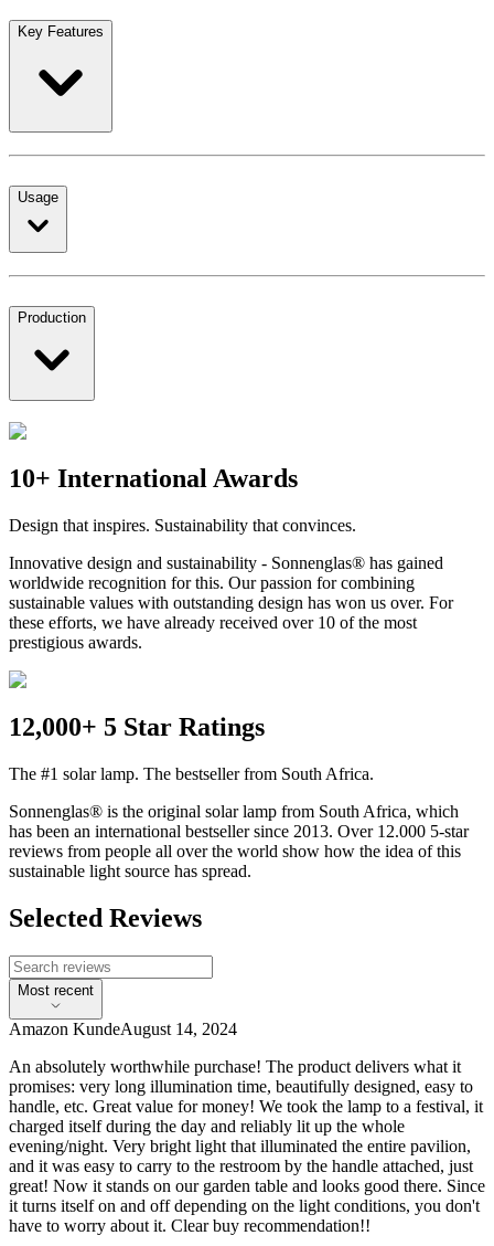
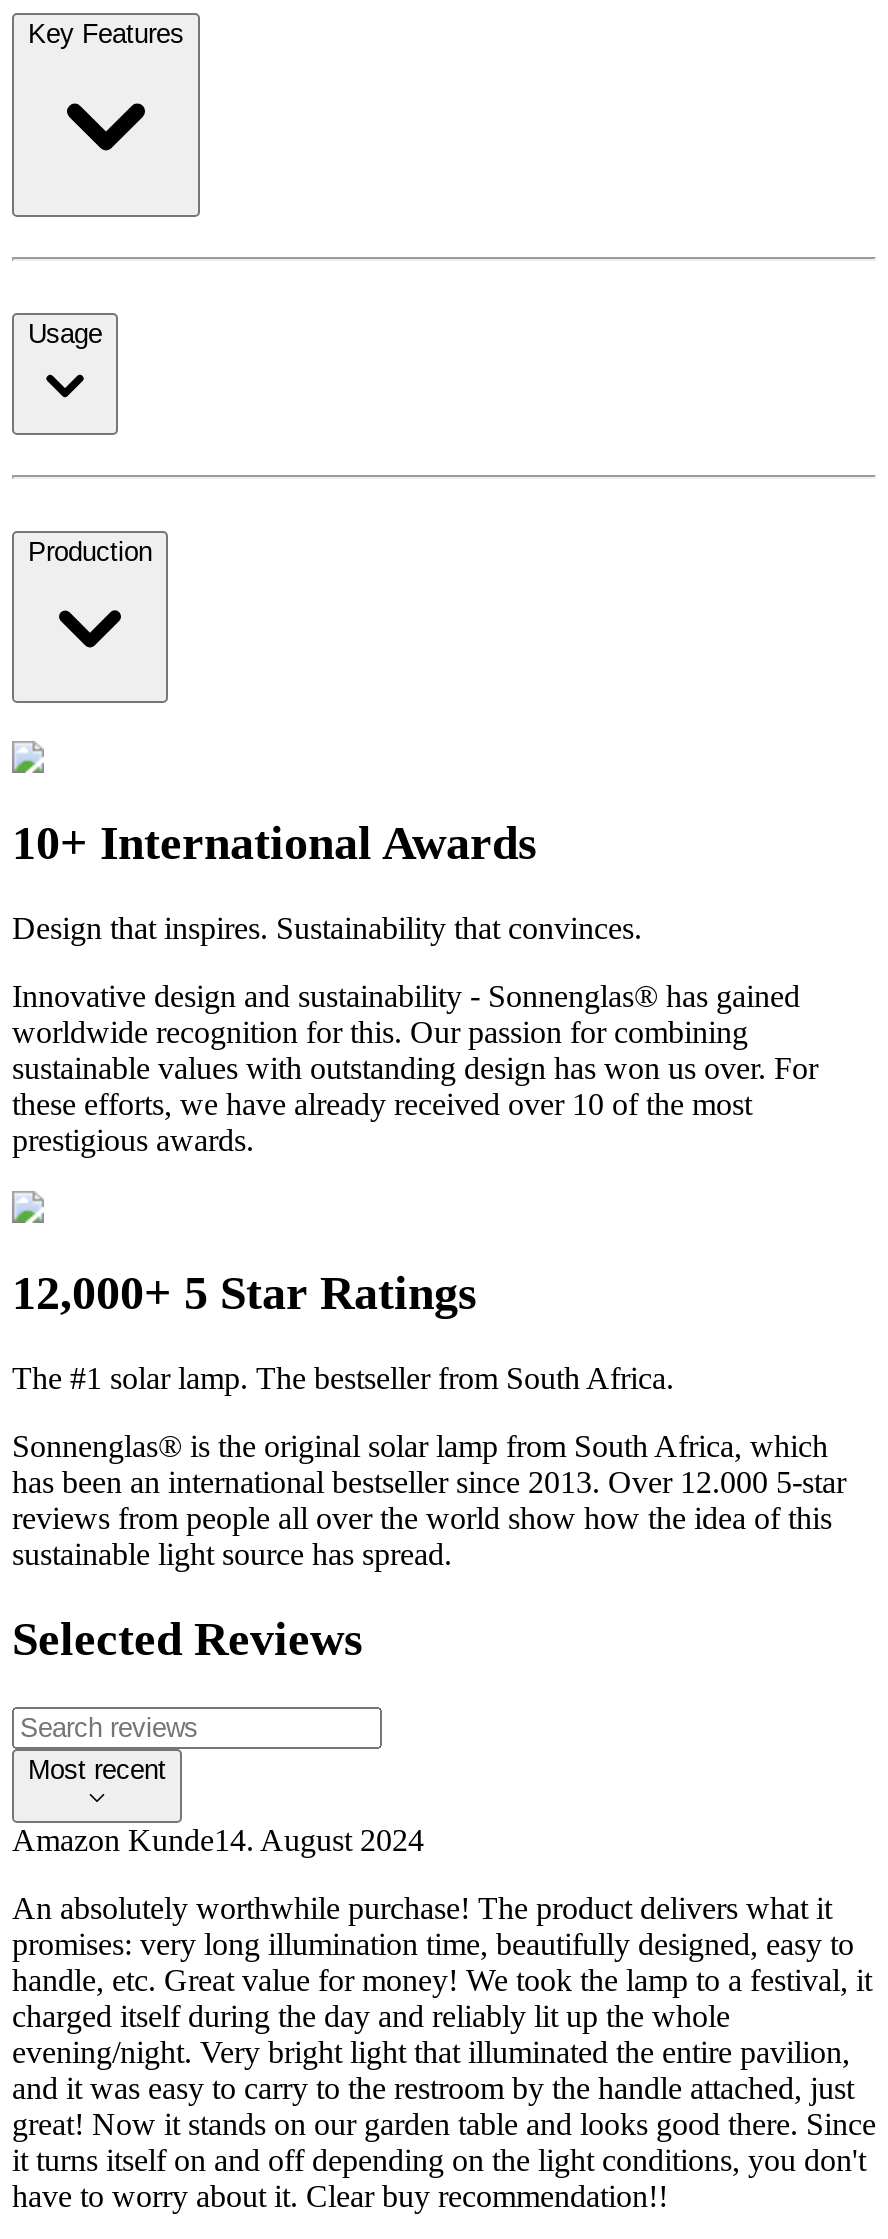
- Amazon KundeAugust 14, 2024
+ Amazon Kunde14. August 2024
